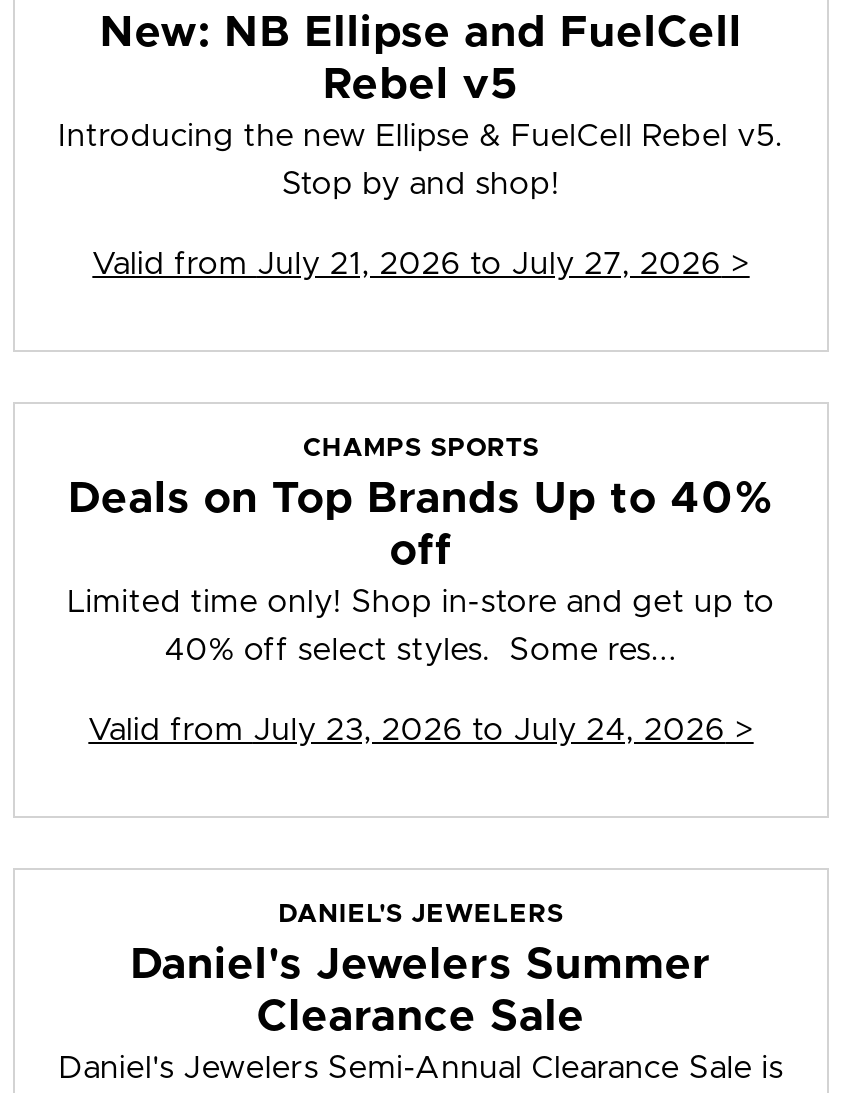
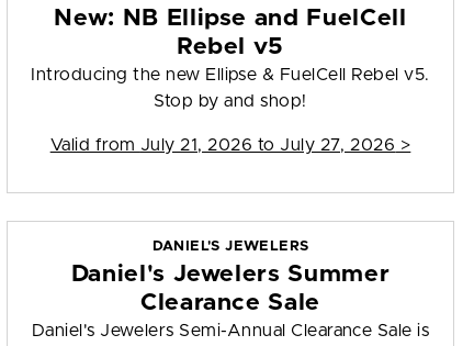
- CHAMPS SPORTS
- Deals on Top Brands Up to 40%
- off
- Limited time only! Shop in-store and get up to
- 40% off select styles. Some res...
- Valid from July 23, 2026 to July 24, 2026 >
